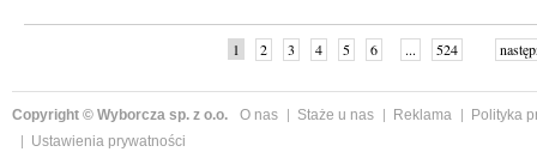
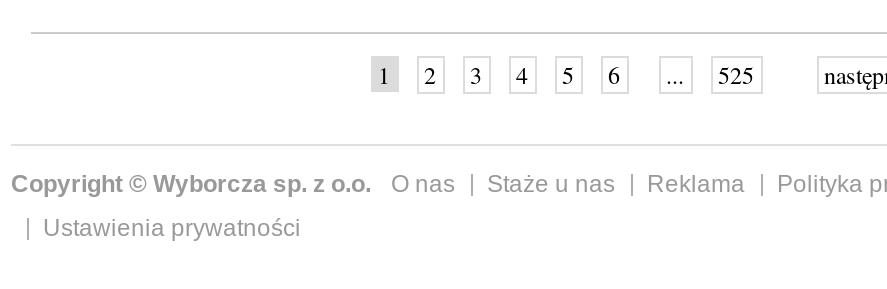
- 524
+ 525
